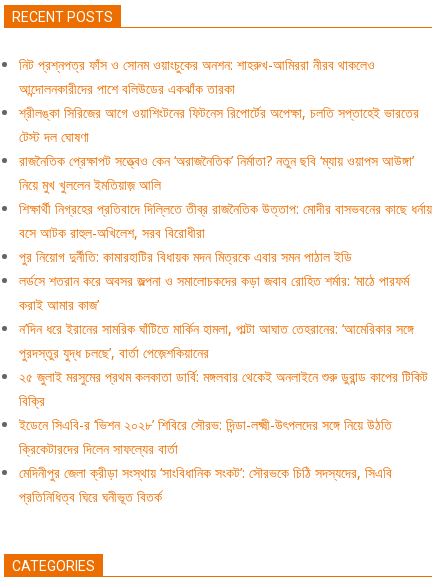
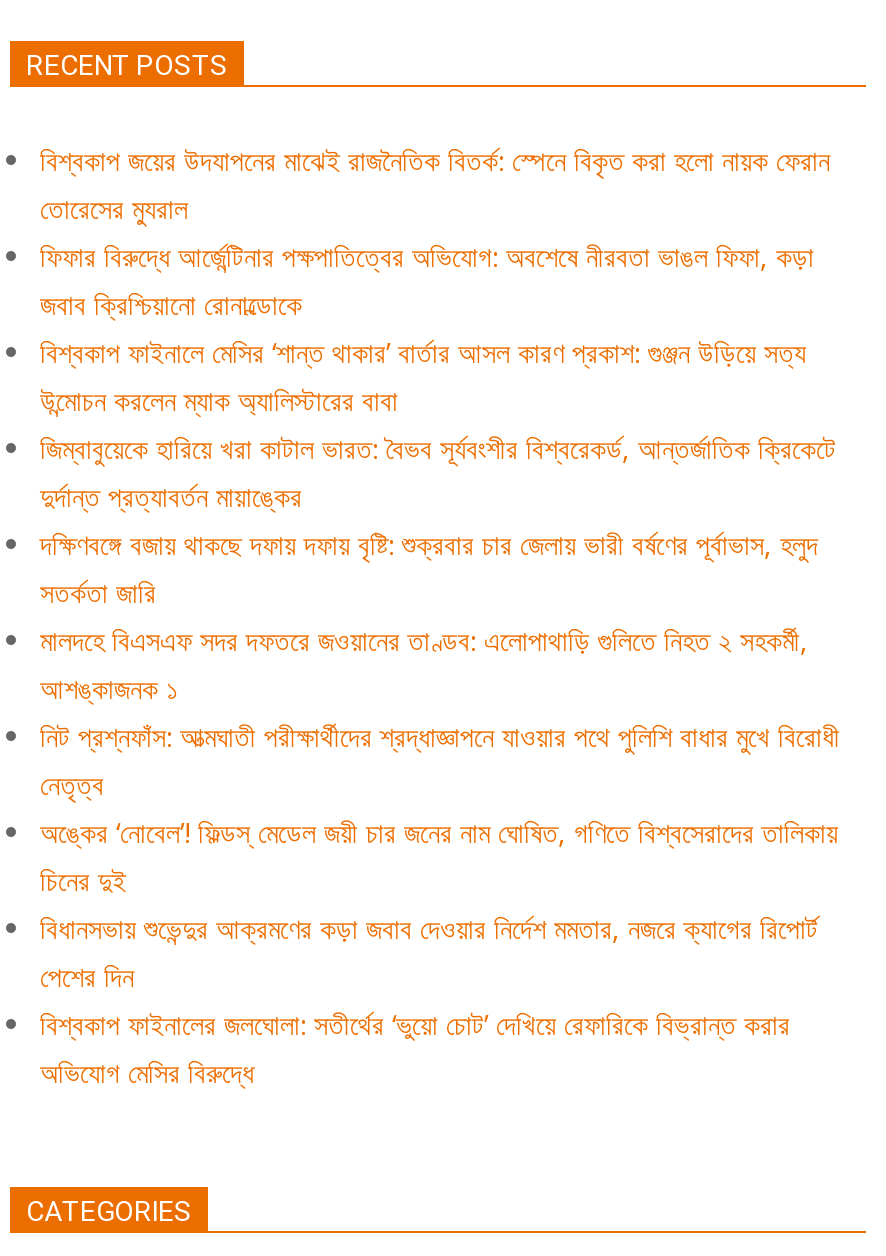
- নিট প্রশ্নপত্র ফাঁস ও সোনম ওয়াংচুকের অনশন: শাহরুখ-আমিররা নীরব থাকলেও
- আন্দোলনকারীদের পাশে বলিউডের একঝাঁক তারকা
- শ্রীলঙ্কা সিরিজের আগে ওয়াশিংটনের ফিটনেস রিপোর্টের অপেক্ষা, চলতি সপ্তাহেই ভারতের
- টেস্ট দল ঘোষণা
- রাজনৈতিক প্রেক্ষাপট সত্ত্বেও কেন ‘অরাজনৈতিক’ নির্মাতা? নতুন ছবি ‘ম্যায় ওয়াপস আউঙ্গা’
- নিয়ে মুখ খুললেন ইমতিয়াজ় আলি
- শিক্ষার্থী নিগ্রহের প্রতিবাদে দিল্লিতে তীব্র রাজনৈতিক উত্তাপ: মোদীর বাসভবনের কাছে ধর্নায়
- বসে আটক রাহুল-অখিলেশ, সরব বিরোধীরা
- পুর নিয়োগ দুর্নীতি: কামারহাটির বিধায়ক মদন মিত্রকে এবার সমন পাঠাল ইডি
- লর্ডসে শতরান করে অবসর জল্পনা ও সমালোচকদের কড়া জবাব রোহিত শর্মার: ‘মাঠে পারফর্ম
- করাই আমার কাজ’
- ন’দিন ধরে ইরানের সামরিক ঘাঁটিতে মার্কিন হামলা, পাল্টা আঘাত তেহরানের: ‘আমেরিকার সঙ্গে
- পুরদস্তুর যুদ্ধ চলছে’, বার্তা পেজ়েশকিয়ানের
- ২৫ জুলাই মরসুমের প্রথম কলকাতা ডার্বি: মঙ্গলবার থেকেই অনলাইনে শুরু ডুরান্ড কাপের টিকিট
- বিক্রি
- ইডেনে সিএবি-র ‘ভিশন ২০২৮’ শিবিরে সৌরভ: দিন্ডা-লক্ষ্মী-উৎপলদের সঙ্গে নিয়ে উঠতি
- ক্রিকেটারদের দিলেন সাফল্যের বার্তা
- মেদিনীপুর জেলা ক্রীড়া সংস্থায় ‘সাংবিধানিক সংকট’: সৌরভকে চিঠি সদস্যদের, সিএবি
- প্রতিনিধিত্ব ঘিরে ঘনীভূত বিতর্ক
+ বিশ্বকাপ জয়ের উদযাপনের মাঝেই রাজনৈতিক বিতর্ক: স্পেনে বিকৃত করা হলো নায়ক ফেরান
+ তোরেসের ম্যুরাল
+ ফিফার বিরুদ্ধে আর্জেন্টিনার পক্ষপাতিত্বের অভিযোগ: অবশেষে নীরবতা ভাঙল ফিফা, কড়া
+ জবাব ক্রিশ্চিয়ানো রোনাল্ডোকে
+ বিশ্বকাপ ফাইনালে মেসির ‘শান্ত থাকার’ বার্তার আসল কারণ প্রকাশ: গুঞ্জন উড়িয়ে সত্য
+ উন্মোচন করলেন ম্যাক অ্যালিস্টারের বাবা
+ জিম্বাবুয়েকে হারিয়ে খরা কাটাল ভারত: বৈভব সূর্যবংশীর বিশ্বরেকর্ড, আন্তর্জাতিক ক্রিকেটে
+ দুর্দান্ত প্রত্যাবর্তন মায়াঙ্কের
+ দক্ষিণবঙ্গে বজায় থাকছে দফায় দফায় বৃষ্টি: শুক্রবার চার জেলায় ভারী বর্ষণের পূর্বাভাস, হলুদ
+ সতর্কতা জারি
+ মালদহে বিএসএফ সদর দফতরে জওয়ানের তাণ্ডব: এলোপাথাড়ি গুলিতে নিহত ২ সহকর্মী,
+ আশঙ্কাজনক ১
+ নিট প্রশ্নফাঁস: আত্মঘাতী পরীক্ষার্থীদের শ্রদ্ধাজ্ঞাপনে যাওয়ার পথে পুলিশি বাধার মুখে বিরোধী
+ নেতৃত্ব
+ অঙ্কের ‘নোবেল’! ফিল্ডস্‌ মেডেল জয়ী চার জনের নাম ঘোষিত, গণিতে বিশ্বসেরাদের তালিকায়
+ চিনের দুই
+ বিধানসভায় শুভেন্দুর আক্রমণের কড়া জবাব দেওয়ার নির্দেশ মমতার, নজরে ক্যাগের রিপোর্ট
+ পেশের দিন
+ বিশ্বকাপ ফাইনালের জলঘোলা: সতীর্থের ‘ভুয়ো চোট’ দেখিয়ে রেফারিকে বিভ্রান্ত করার
+ অভিযোগ মেসির বিরুদ্ধে
